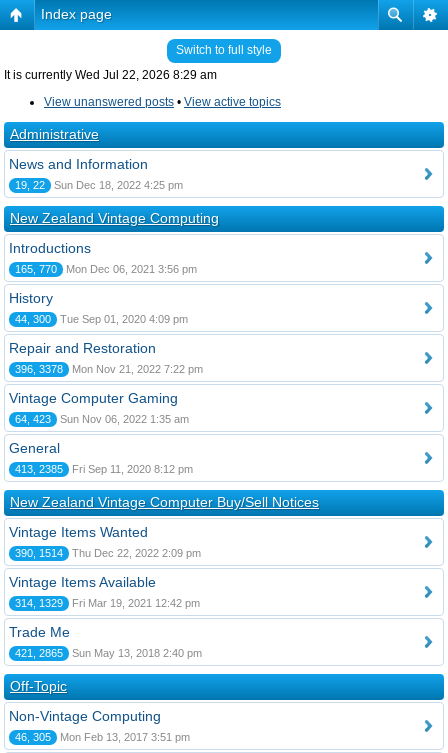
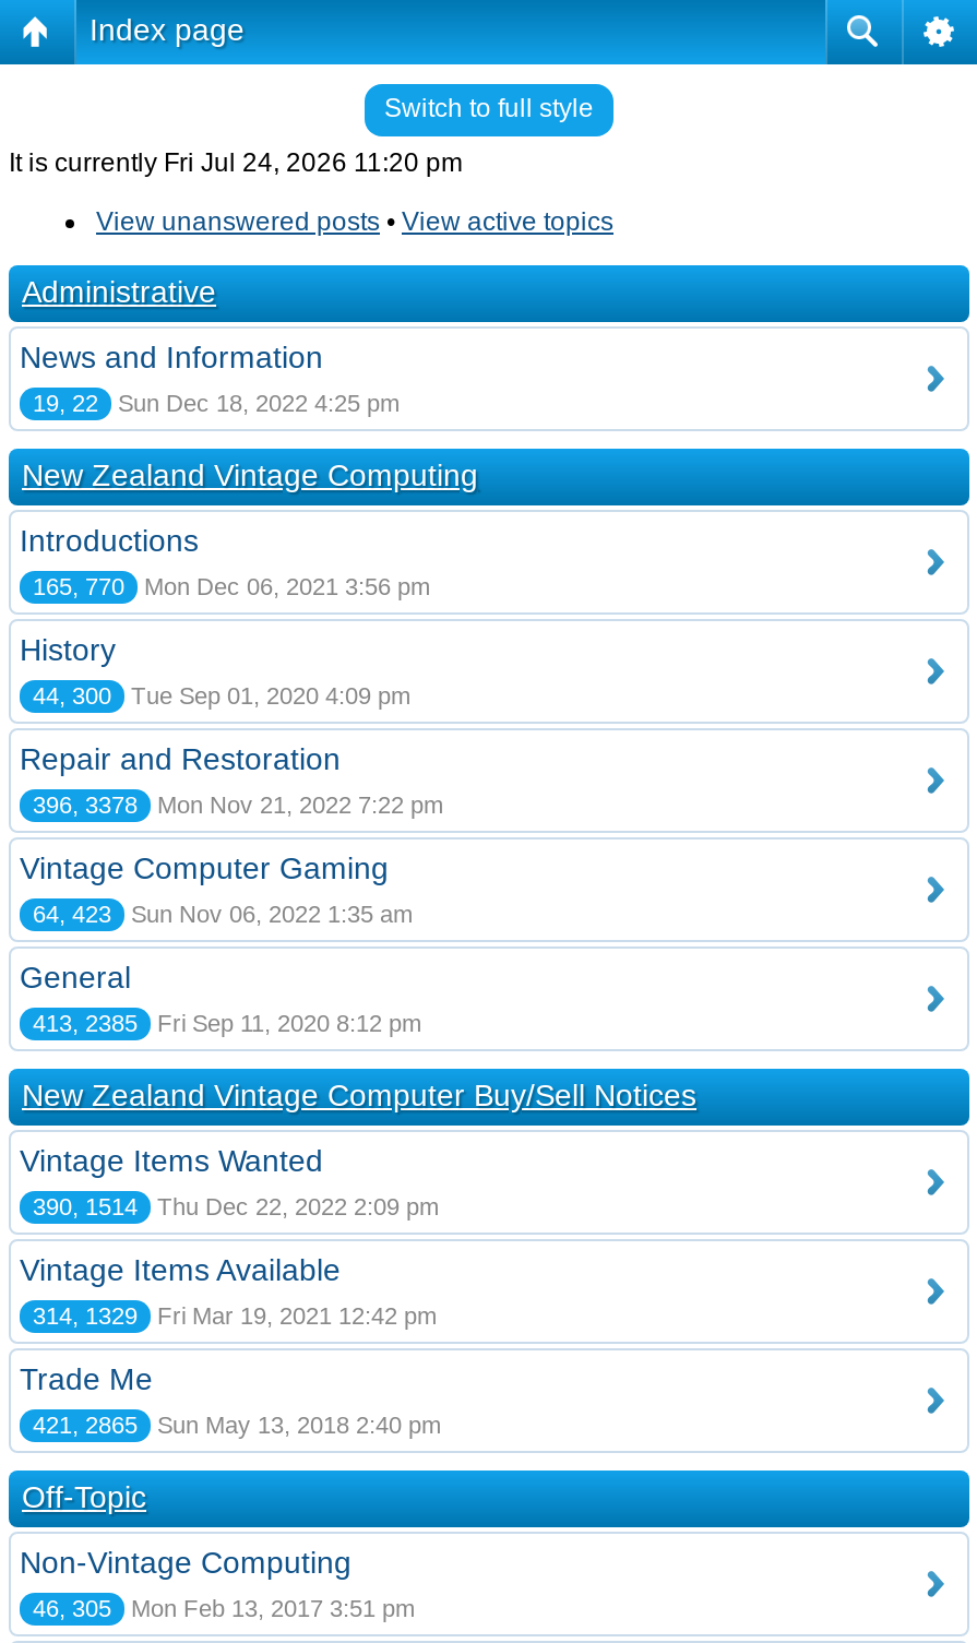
- It is currently Wed Jul 22, 2026 8:29 am
+ It is currently Fri Jul 24, 2026 11:20 pm
